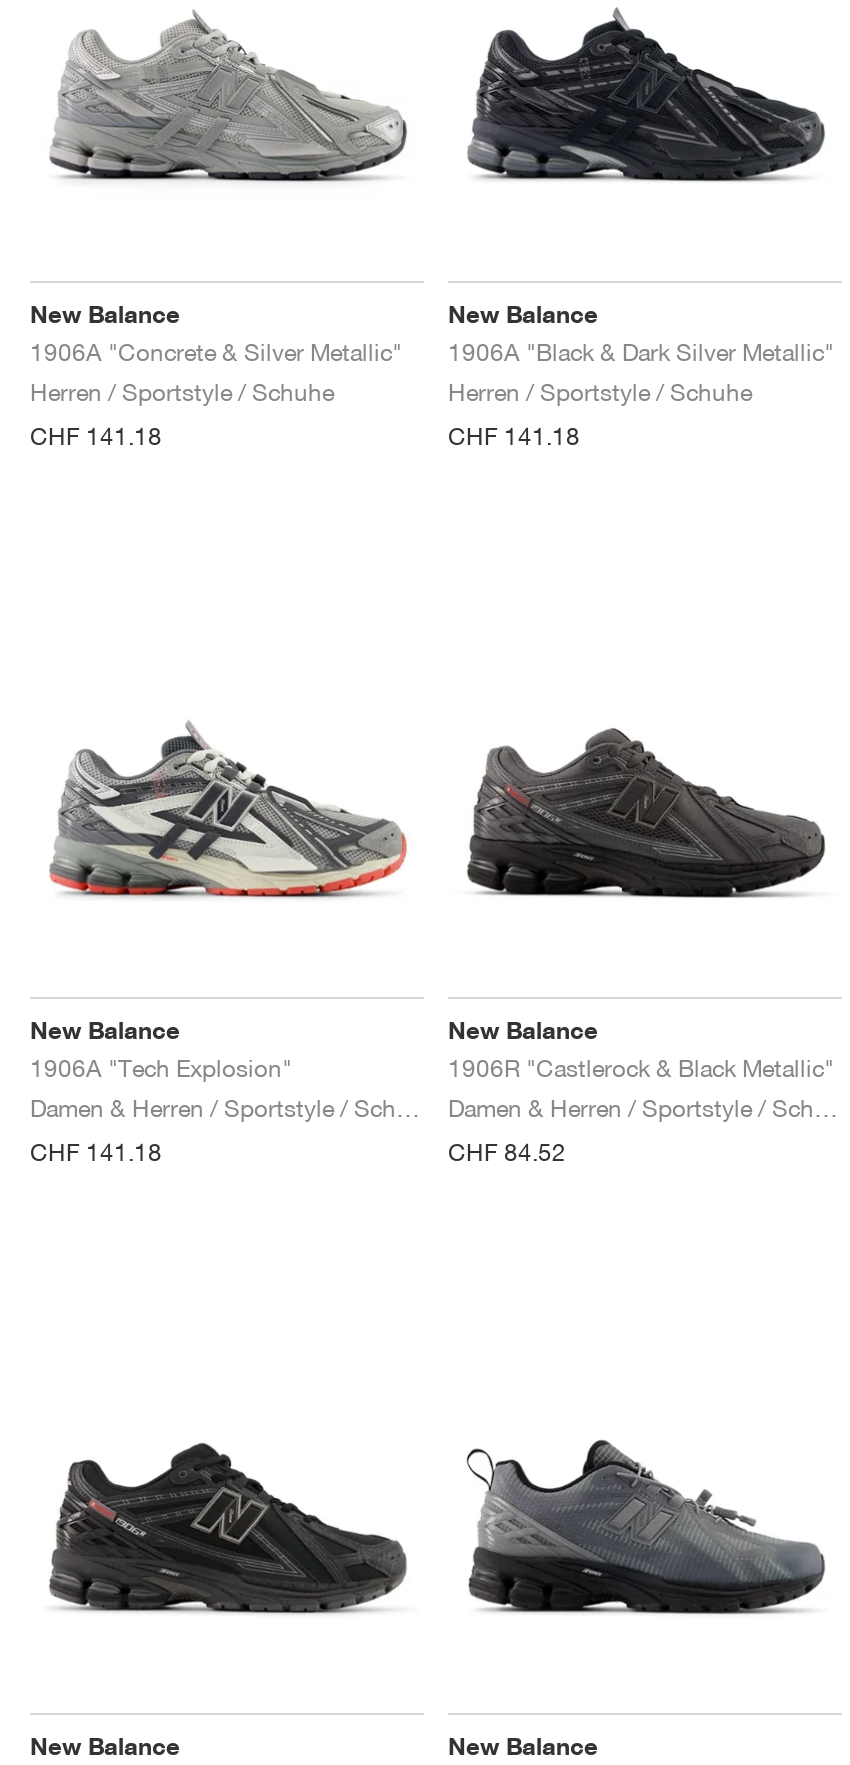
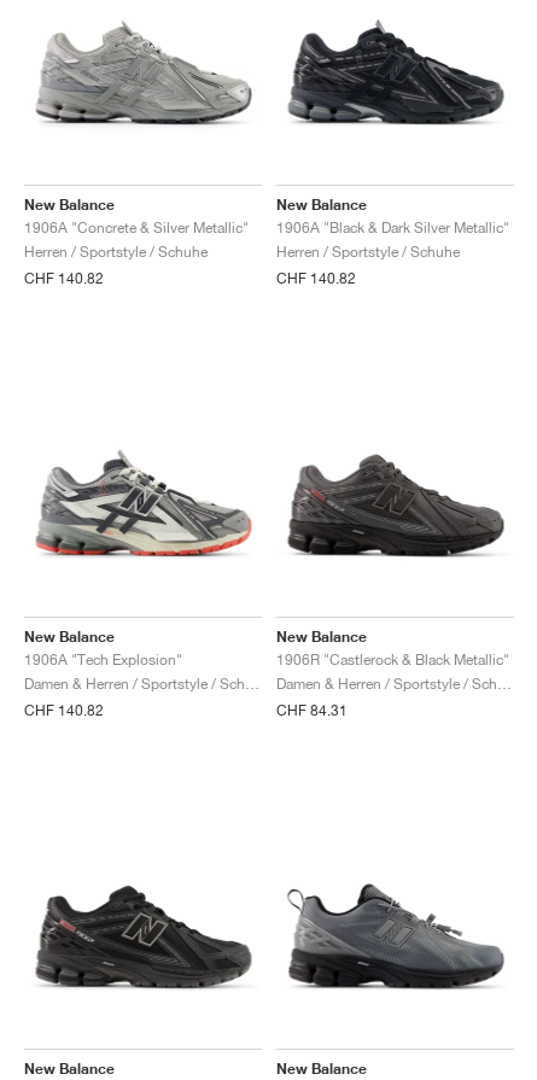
- CHF 141.18
+ CHF 140.82

- CHF 141.18
+ CHF 140.82

- CHF 141.18
+ CHF 140.82

- CHF 84.52
+ CHF 84.31
